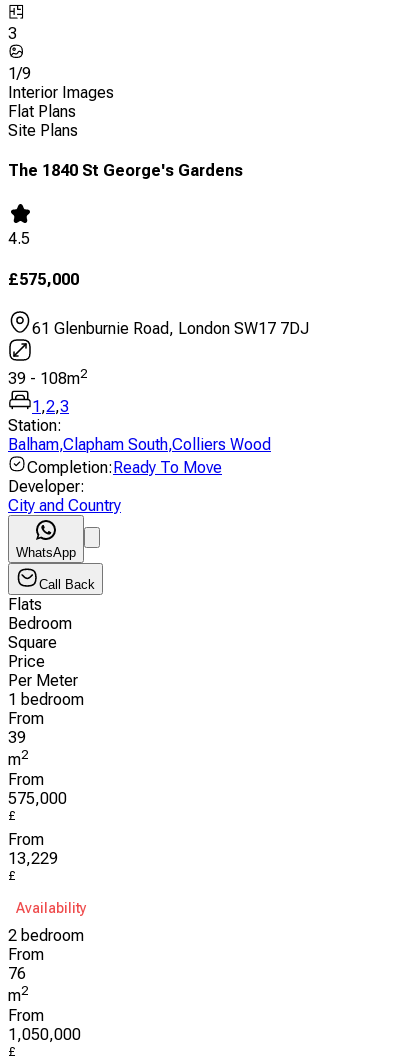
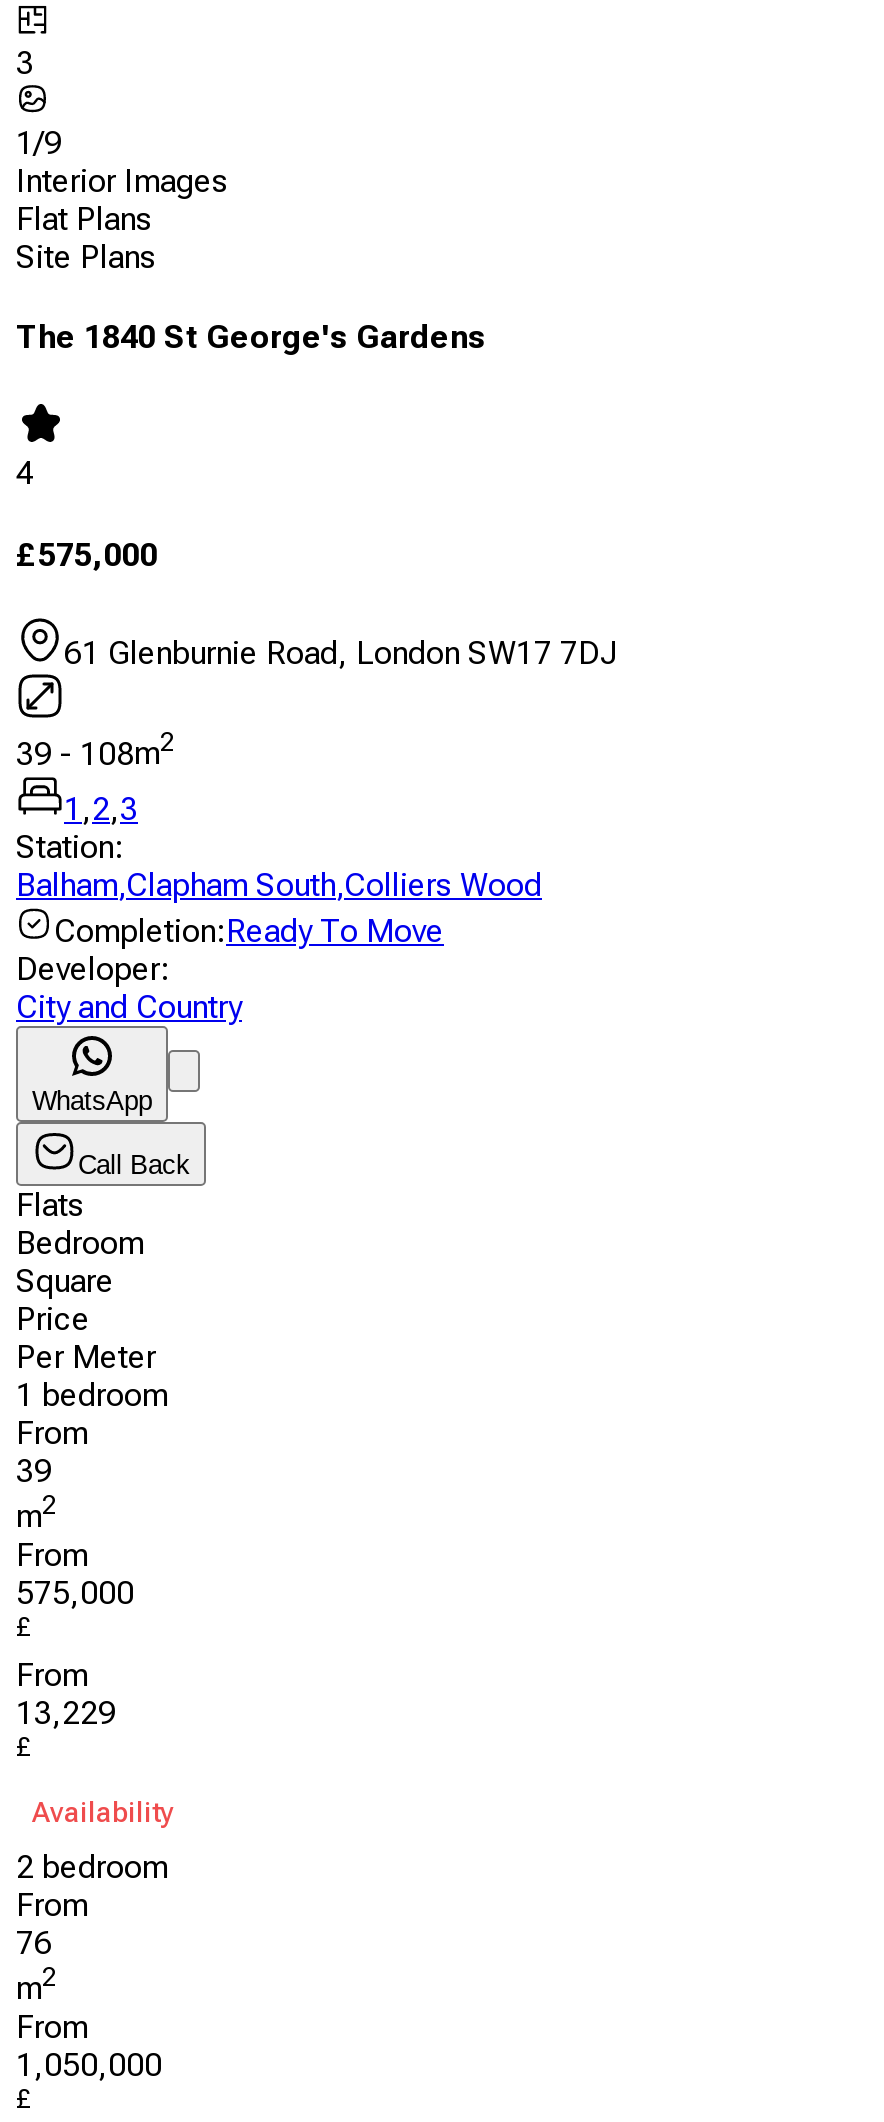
- 4.5
+ 4
